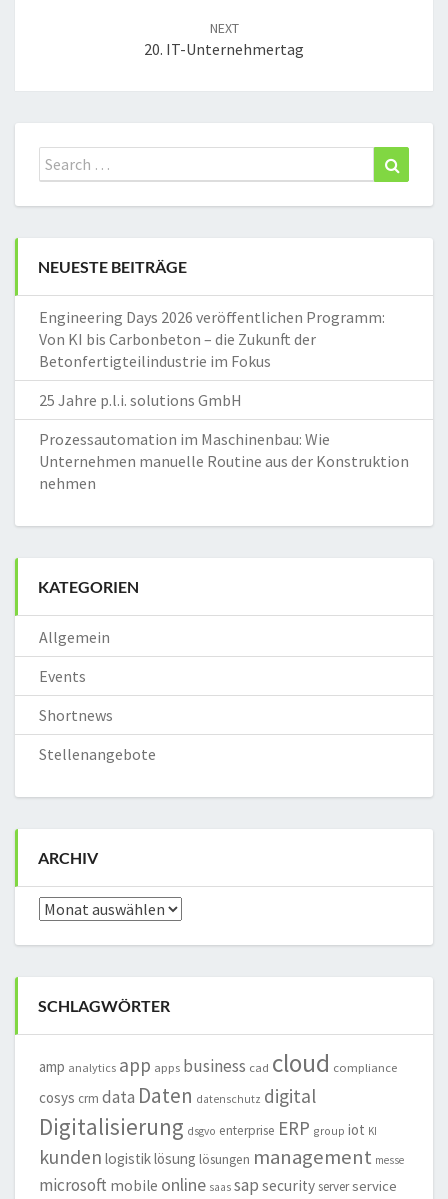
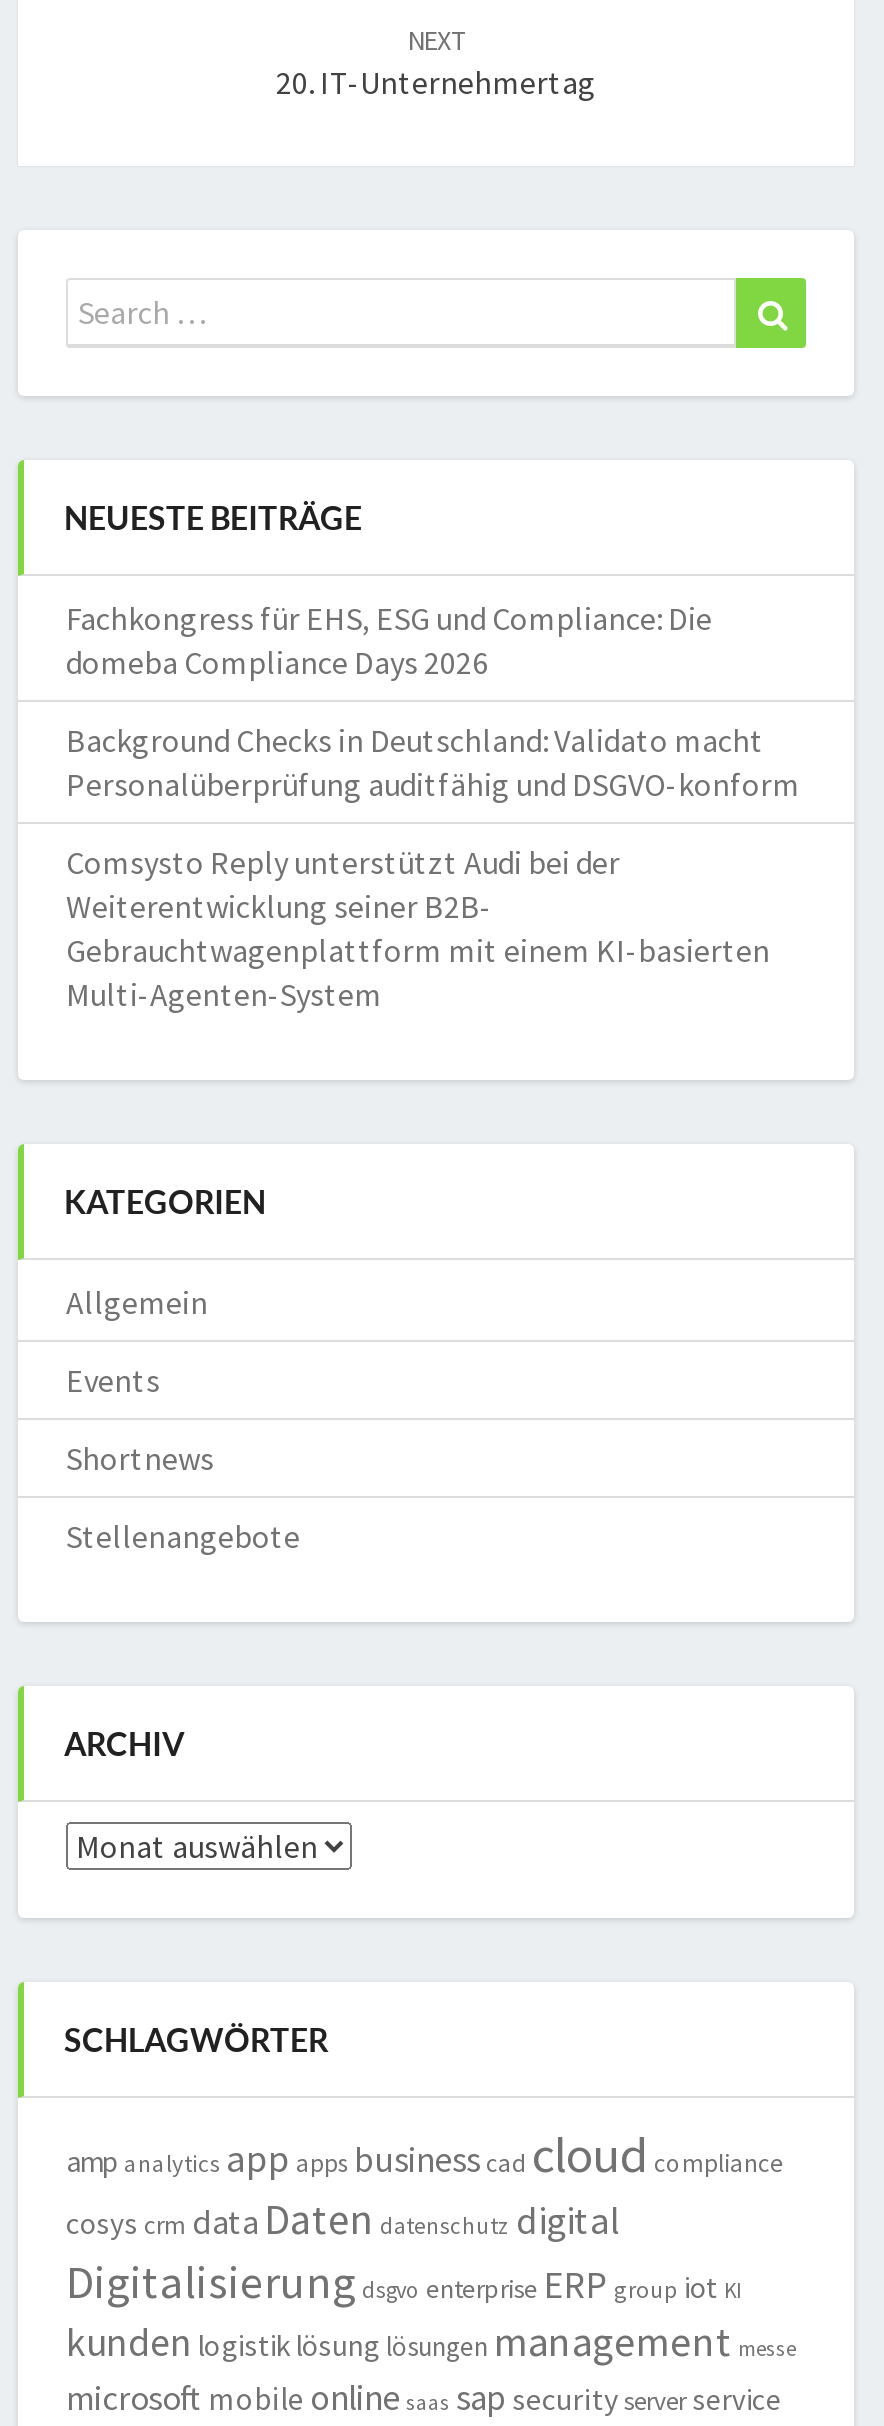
- Engineering Days 2026 veröffentlichen Programm:
- Von KI bis Carbonbeton – die Zukunft der
- Betonfertigteilindustrie im Fokus
+ Fachkongress für EHS, ESG und Compliance: Die
+ domeba Compliance Days 2026

- 25 Jahre p.l.i. solutions GmbH
+ Background Checks in Deutschland: Validato macht
+ Personalüberprüfung auditfähig und DSGVO-konform

- Prozessautomation im Maschinenbau: Wie
- Unternehmen manuelle Routine aus der Konstruktion
- nehmen
+ Comsysto Reply unterstützt Audi bei der
+ Weiterentwicklung seiner B2B-
+ Gebrauchtwagenplattform mit einem KI-basierten
+ Multi-Agenten-System
